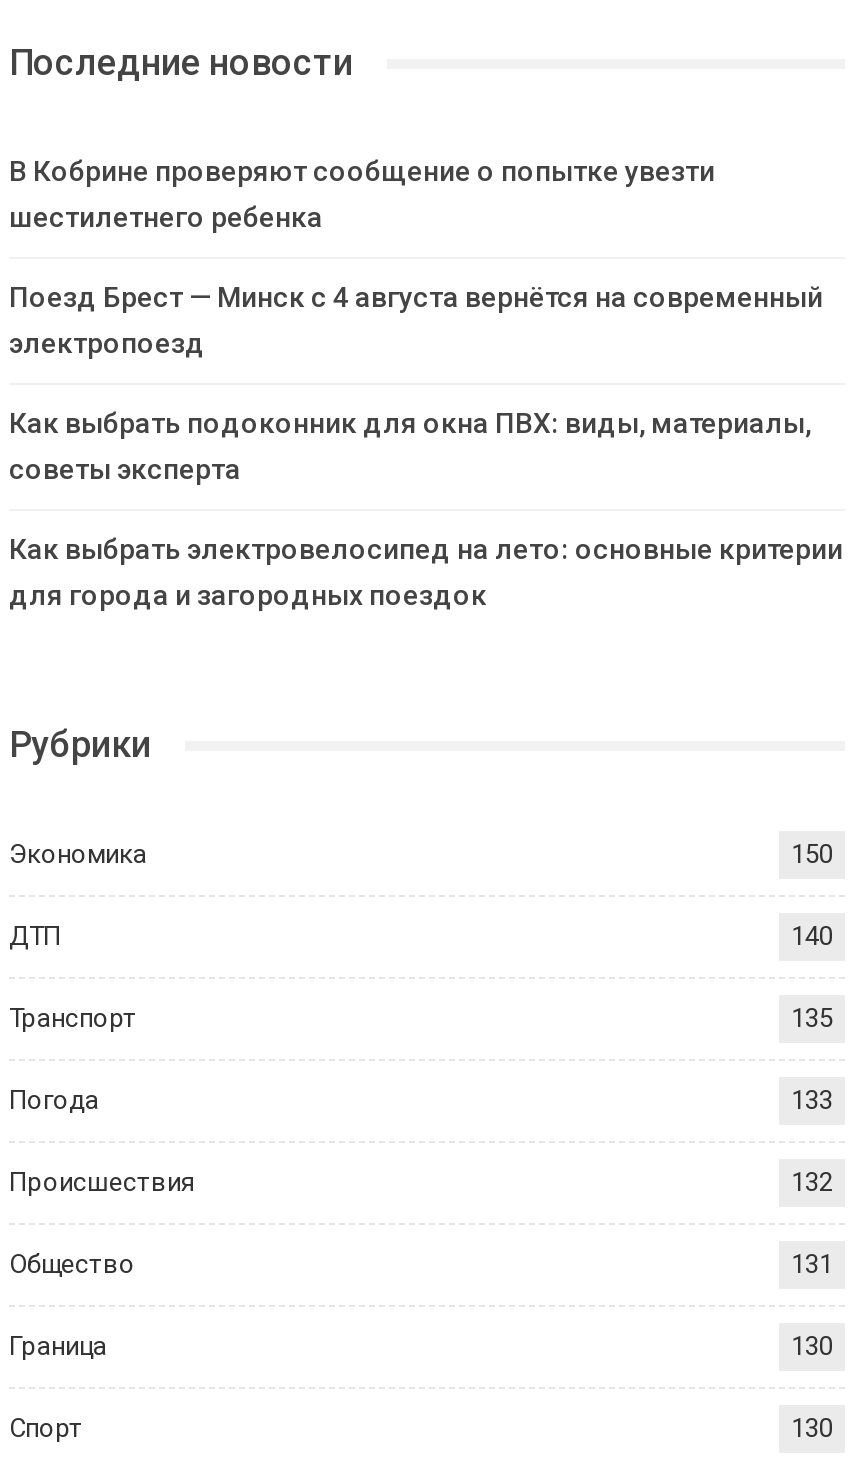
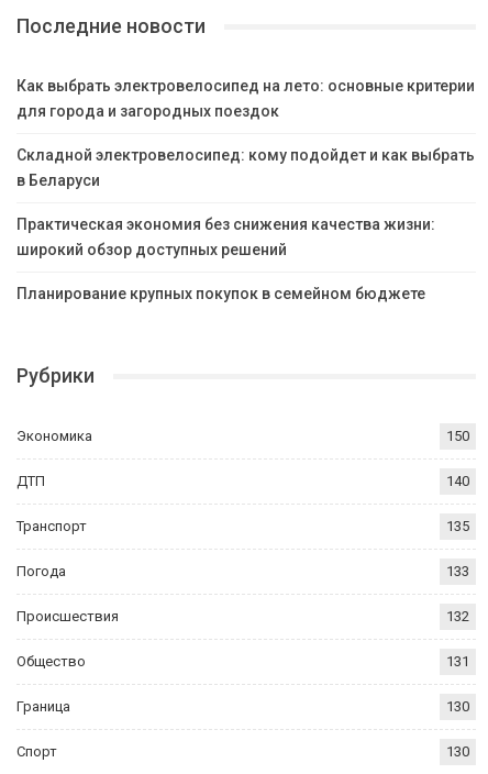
- В Кобрине проверяют сообщение о попытке увезти
- шестилетнего ребенка
- Поезд Брест — Минск с 4 августа вернётся на современный
- электропоезд
- Как выбрать подоконник для окна ПВХ: виды, материалы,
- советы эксперта

moved up: Как выбрать электровелосипед на лето: основные критерии | для города и загородных поездок

+ Складной электровелосипед: кому подойдет и как выбрать
+ в Беларуси
+ Практическая экономия без снижения качества жизни:
+ широкий обзор доступных решений
+ Планирование крупных покупок в семейном бюджете
